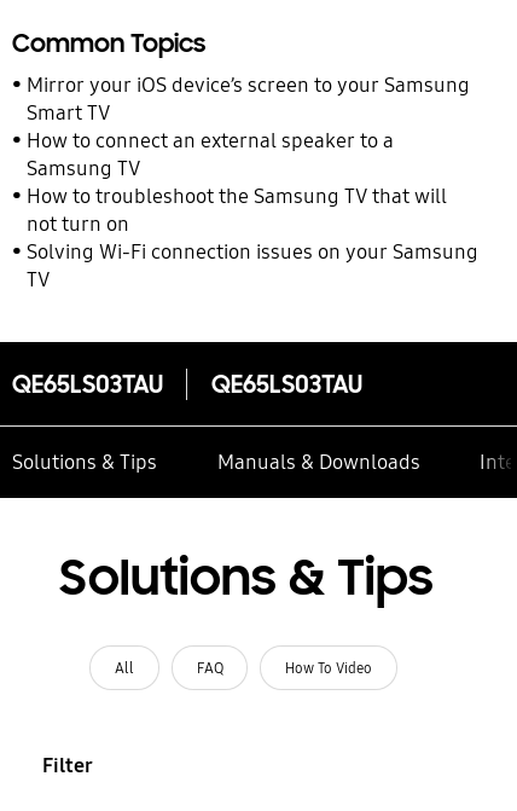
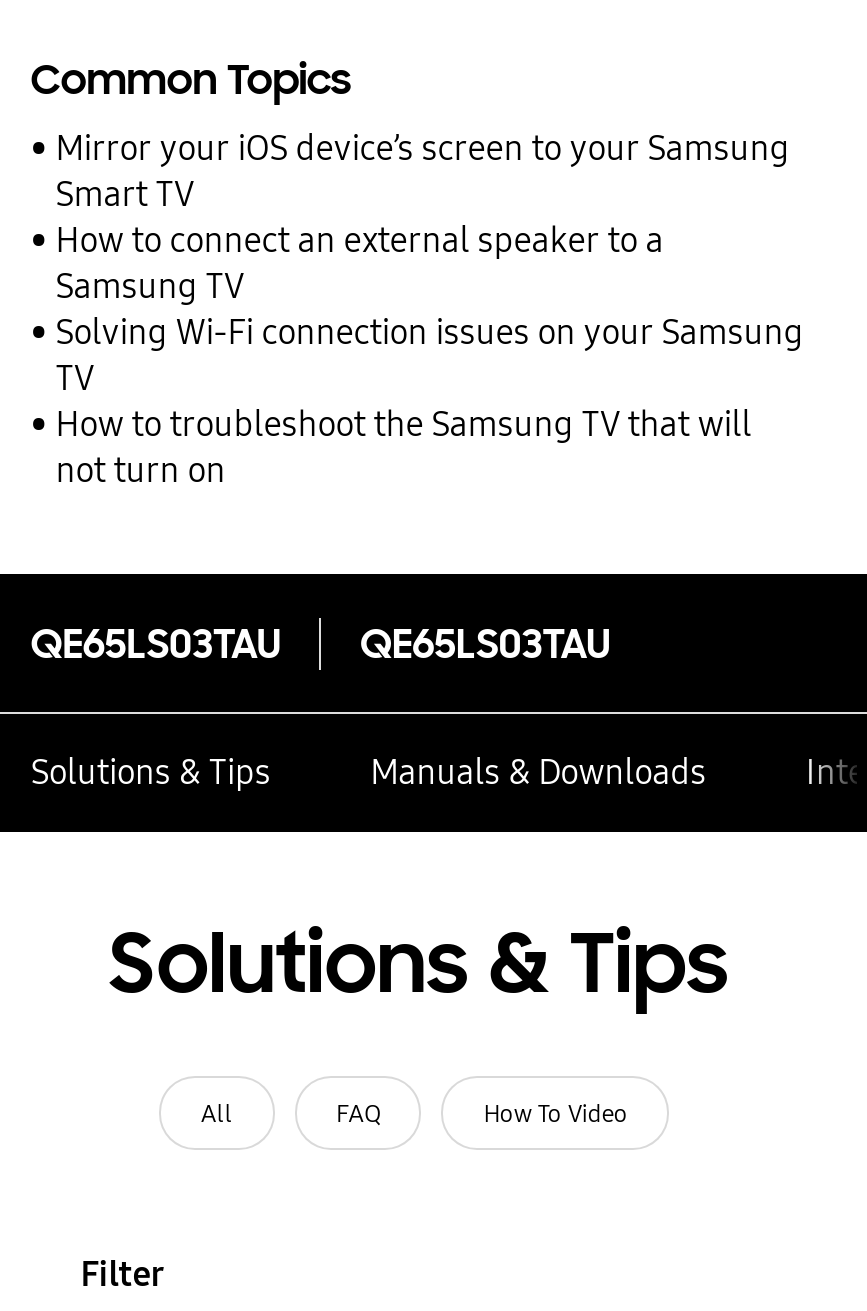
moved down: How to troubleshoot the Samsung TV that will | not turn on

moved up: Solving Wi-Fi connection issues on your Samsung | TV
